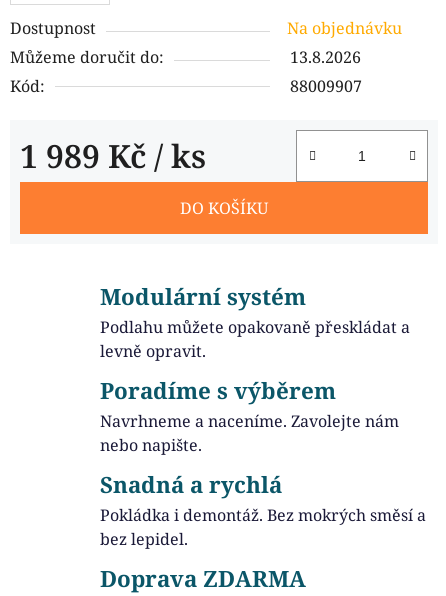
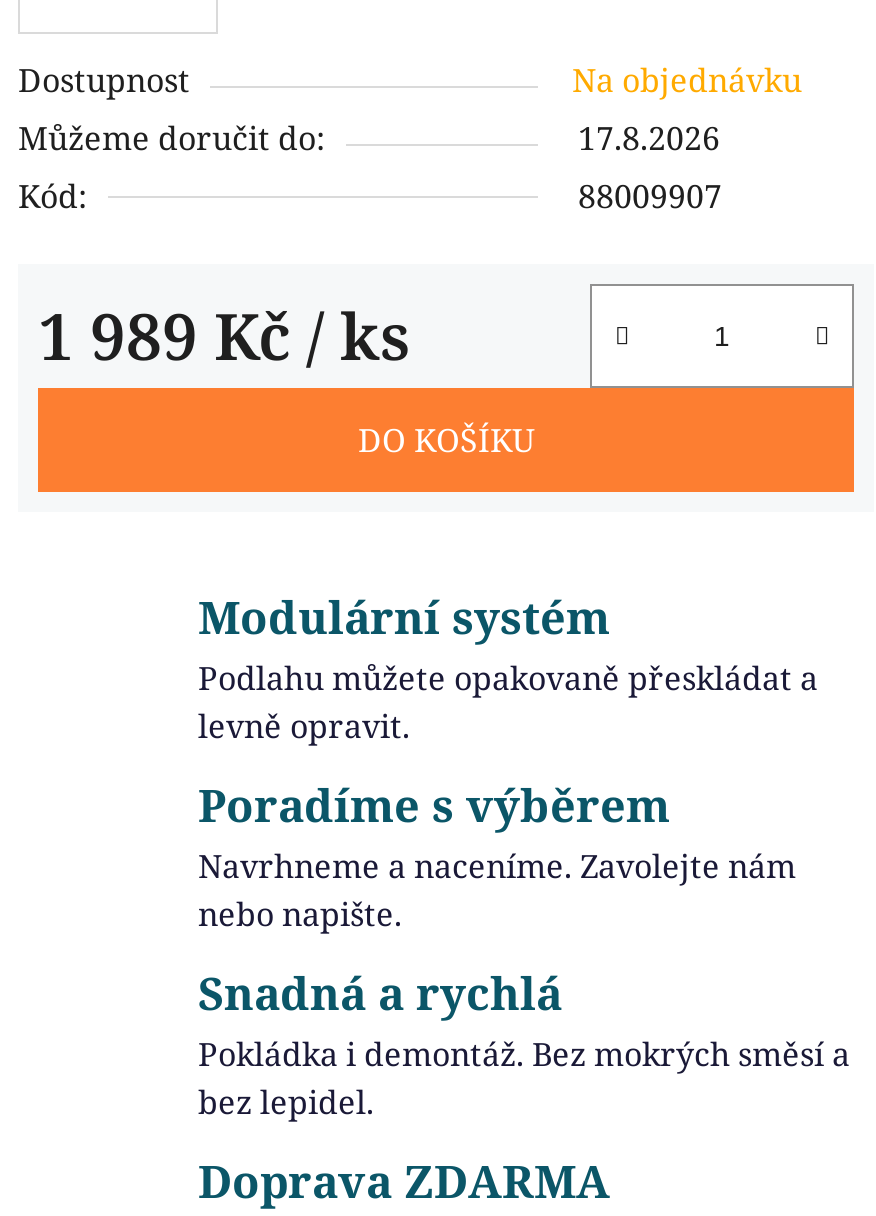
- 13.8.2026
+ 17.8.2026
